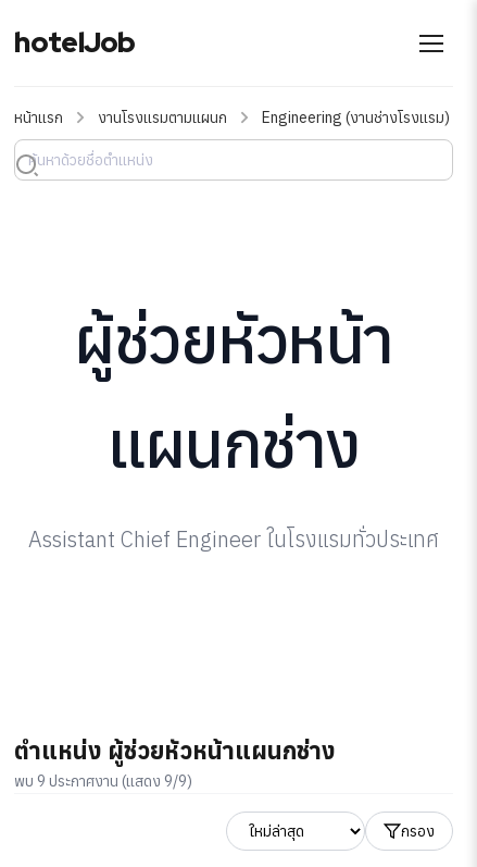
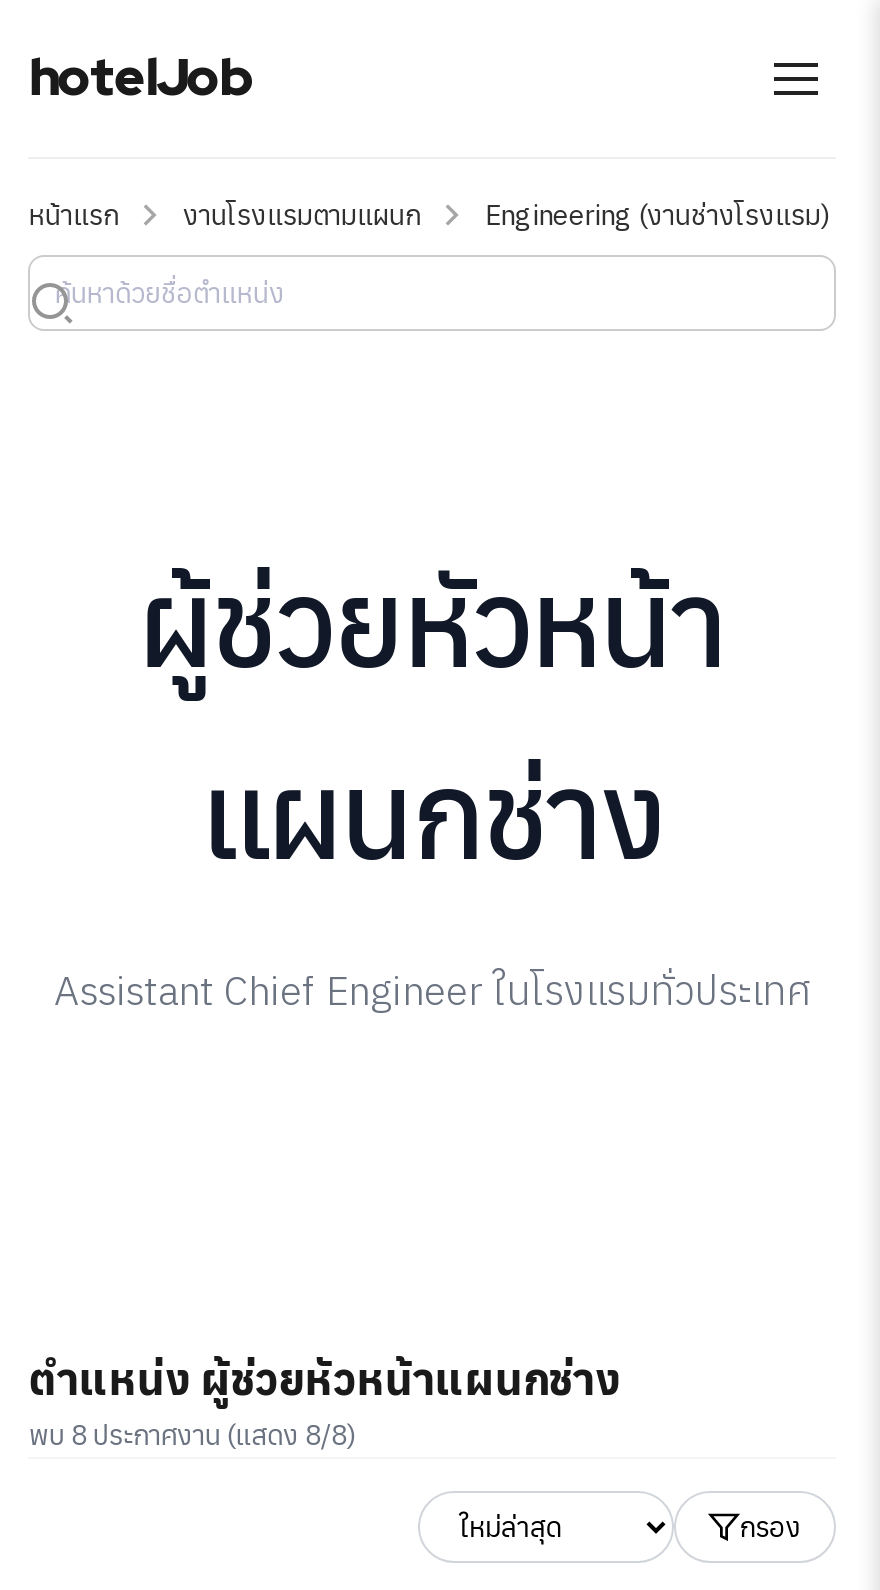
- พบ 9 ประกาศงาน (แสดง 9/9)
+ พบ 8 ประกาศงาน (แสดง 8/8)
